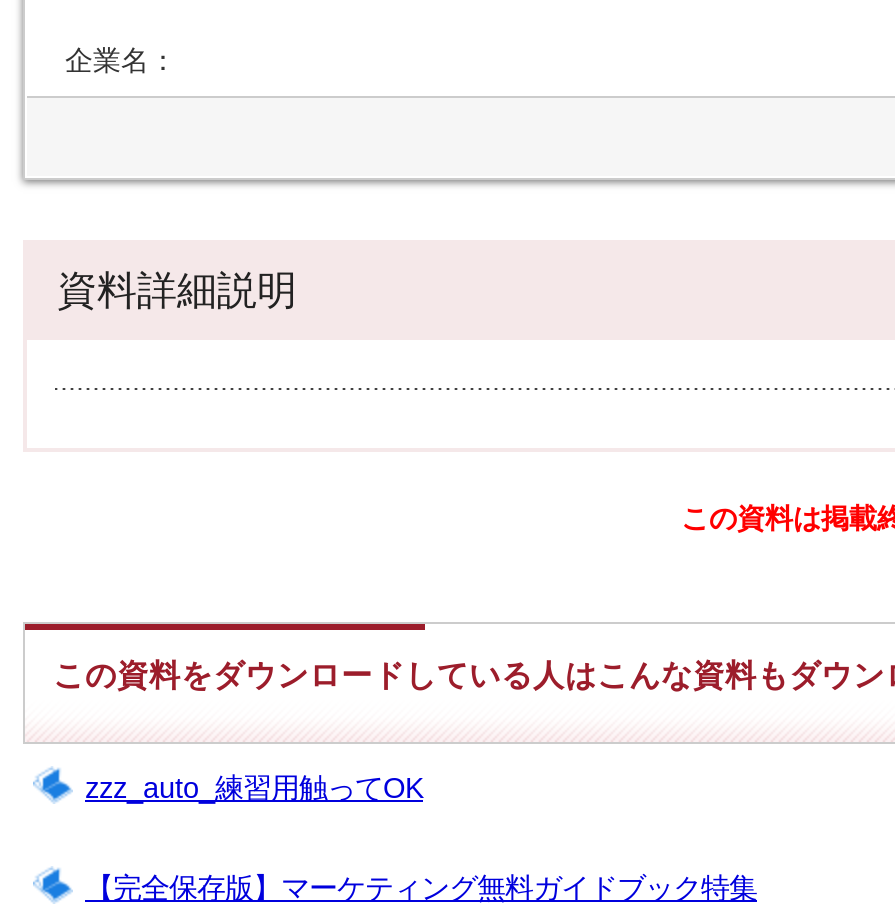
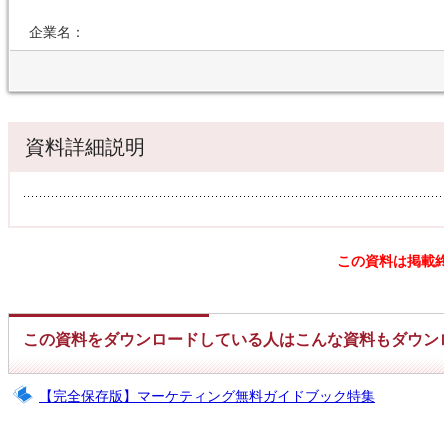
- zzz_auto_練習用触ってOK
